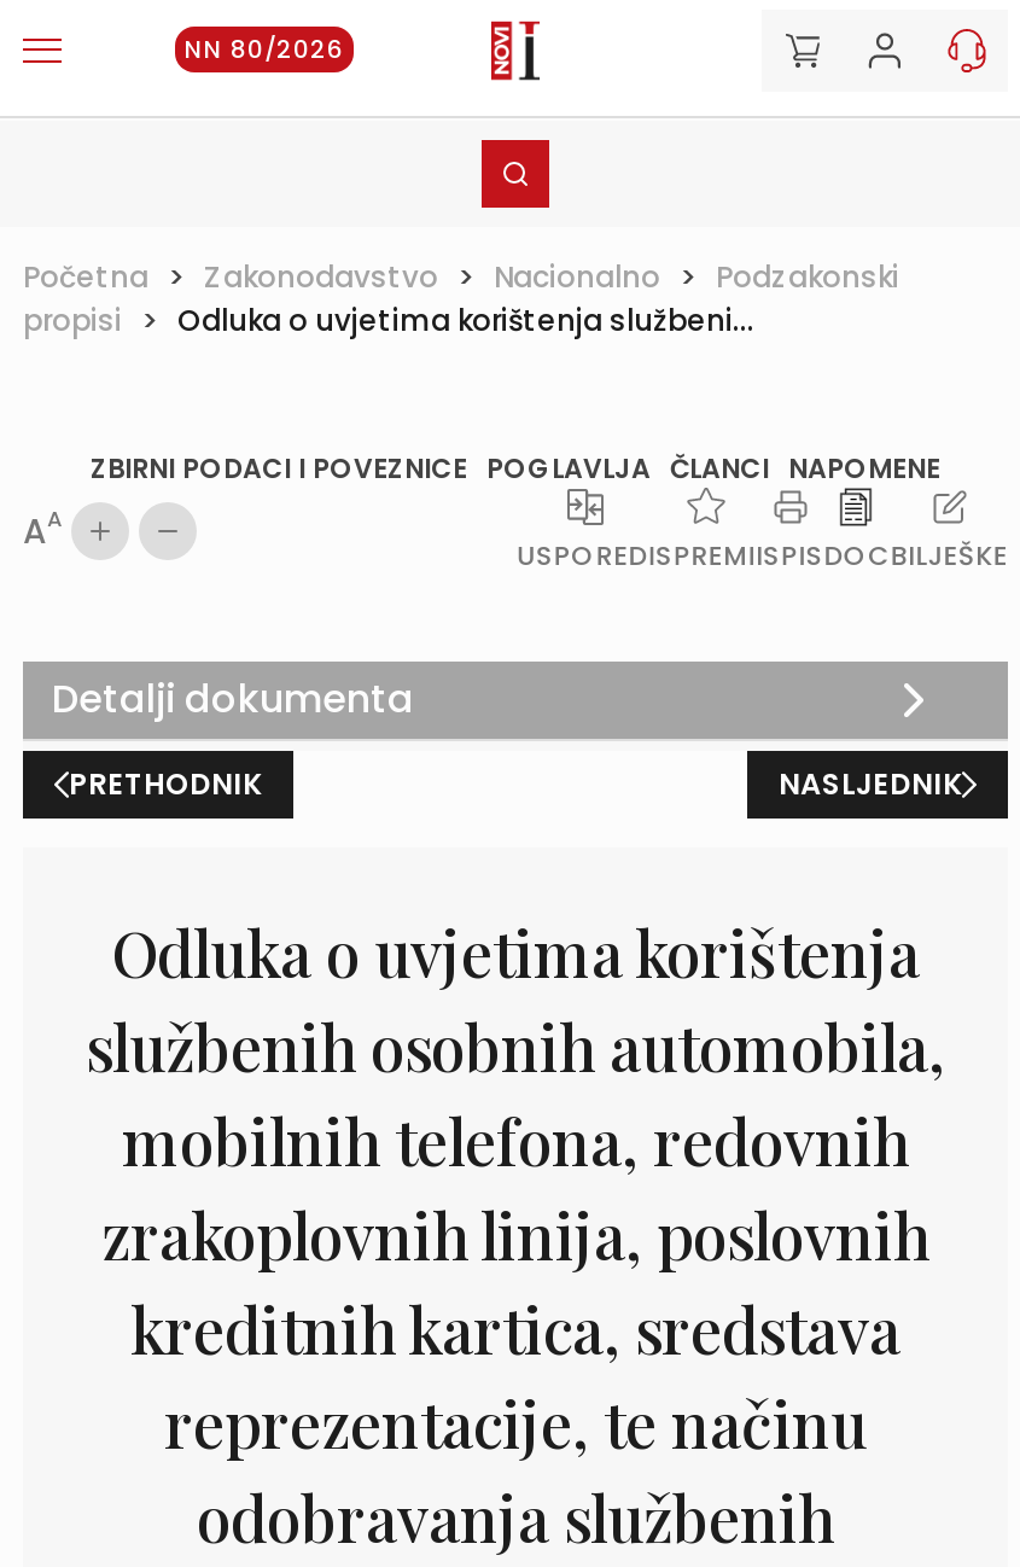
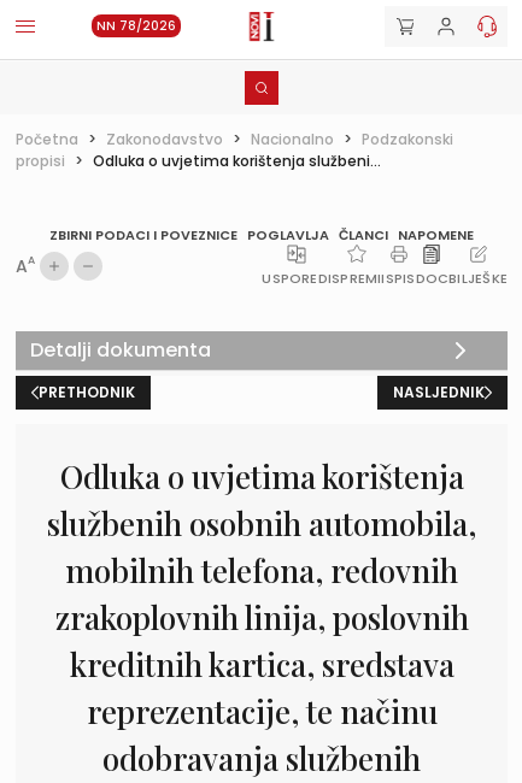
- NN 80/2026
+ NN 78/2026
